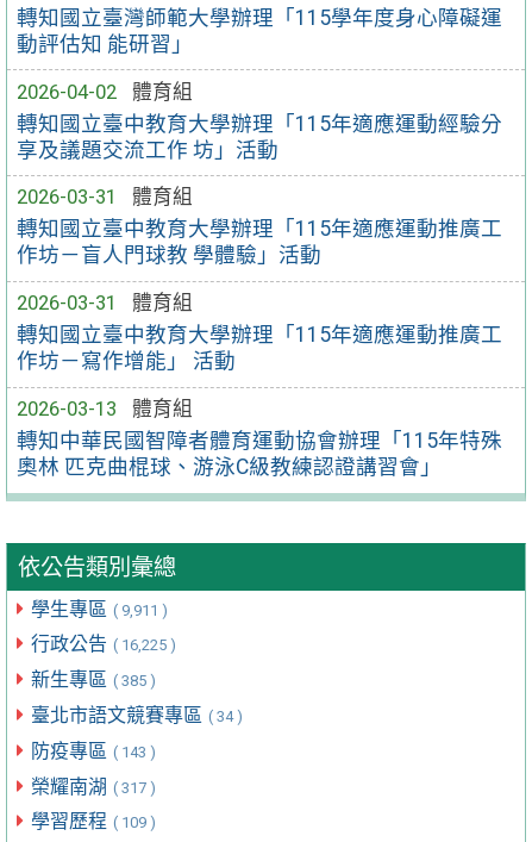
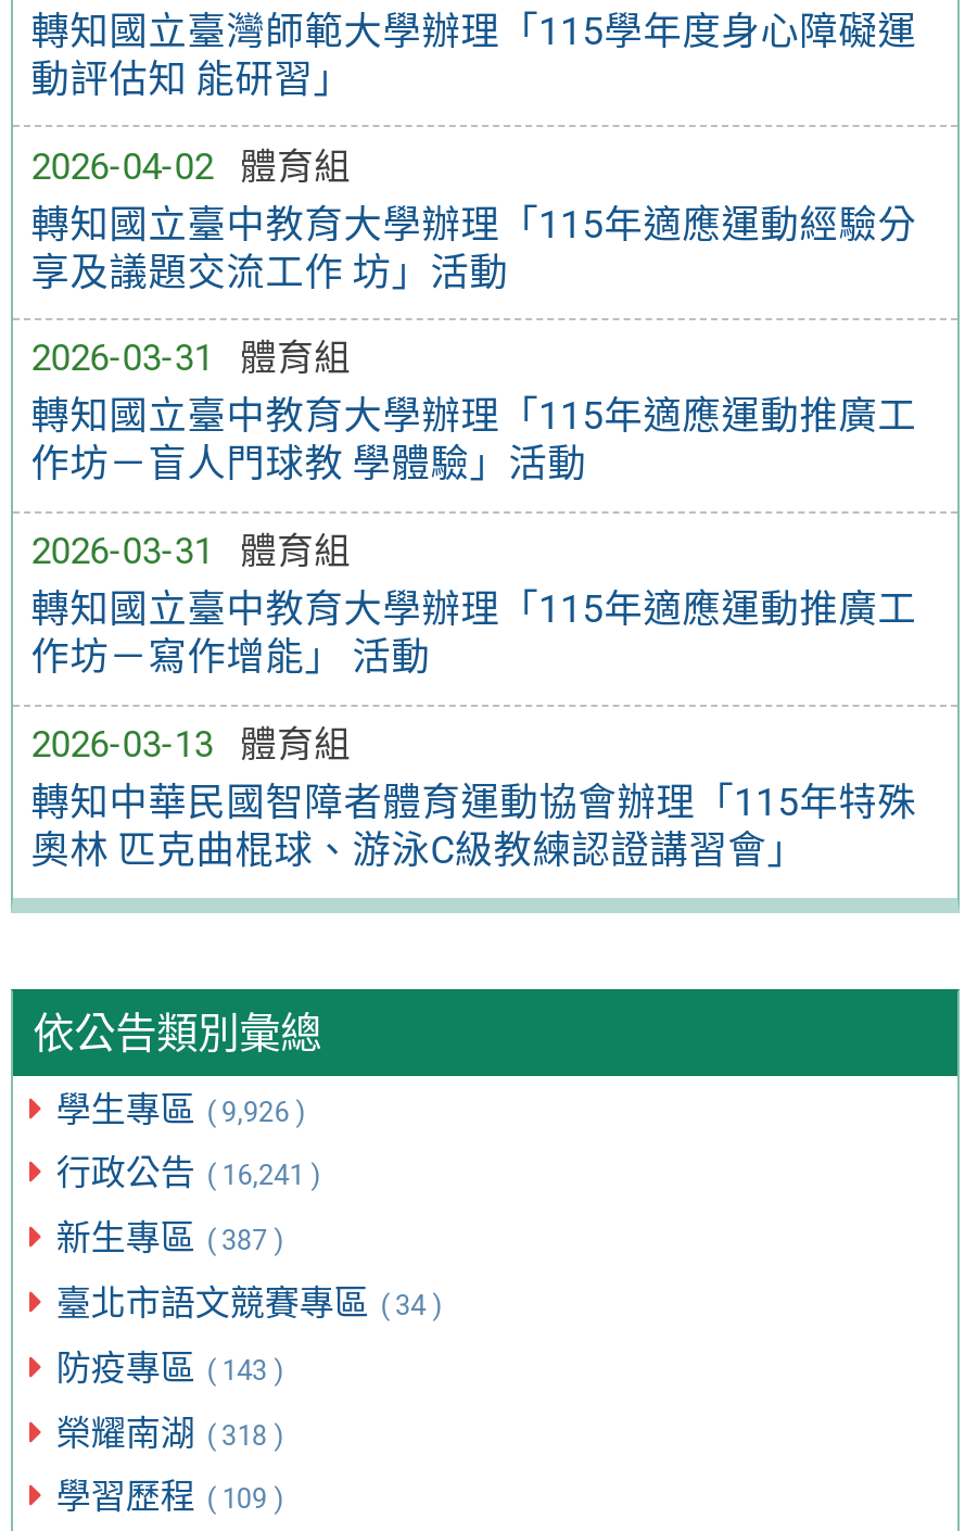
- 學生專區 ( 9,911 )
+ 學生專區 ( 9,926 )

- 行政公告 ( 16,225 )
+ 行政公告 ( 16,241 )

- 新生專區 ( 385 )
+ 新生專區 ( 387 )

- 榮耀南湖 ( 317 )
+ 榮耀南湖 ( 318 )
